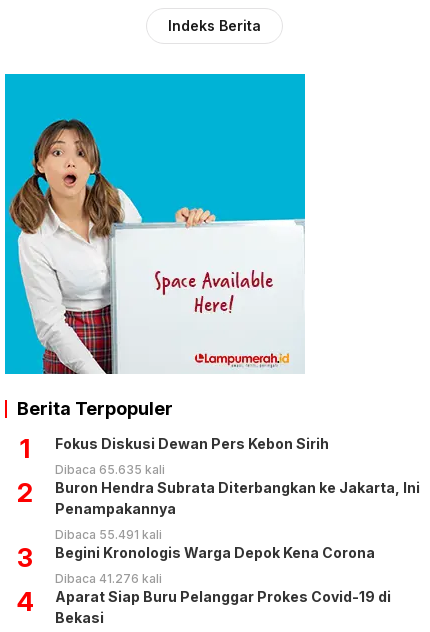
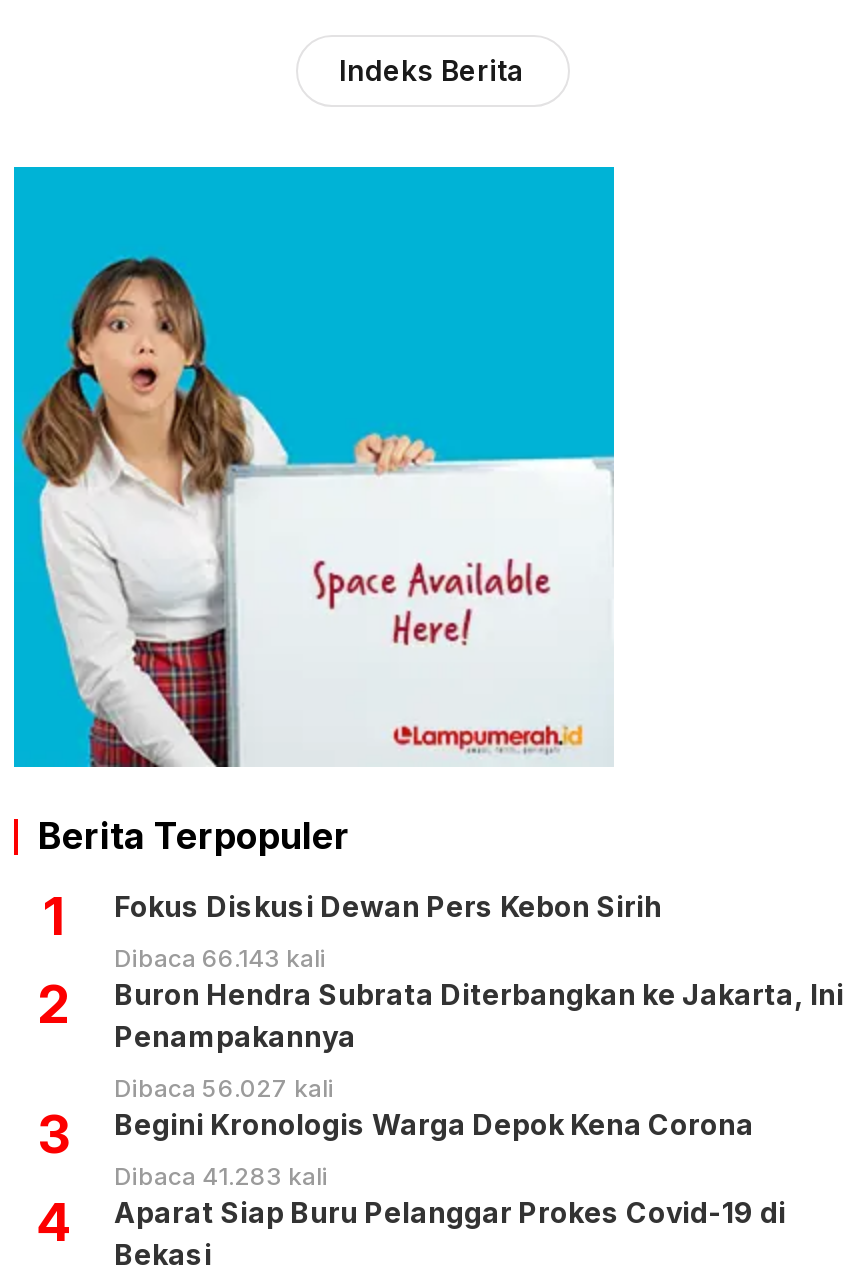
- Dibaca 65.635 kali
+ Dibaca 66.143 kali

- Dibaca 55.491 kali
+ Dibaca 56.027 kali

- Dibaca 41.276 kali
+ Dibaca 41.283 kali
